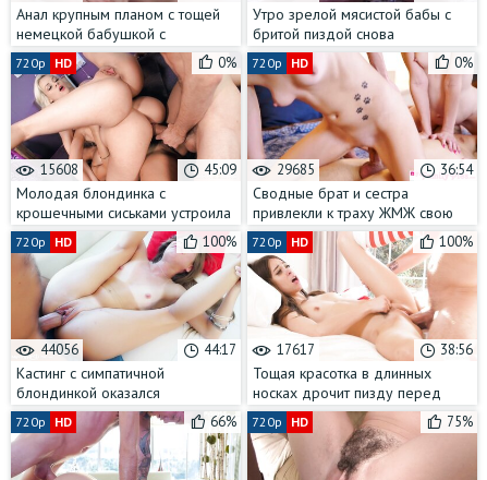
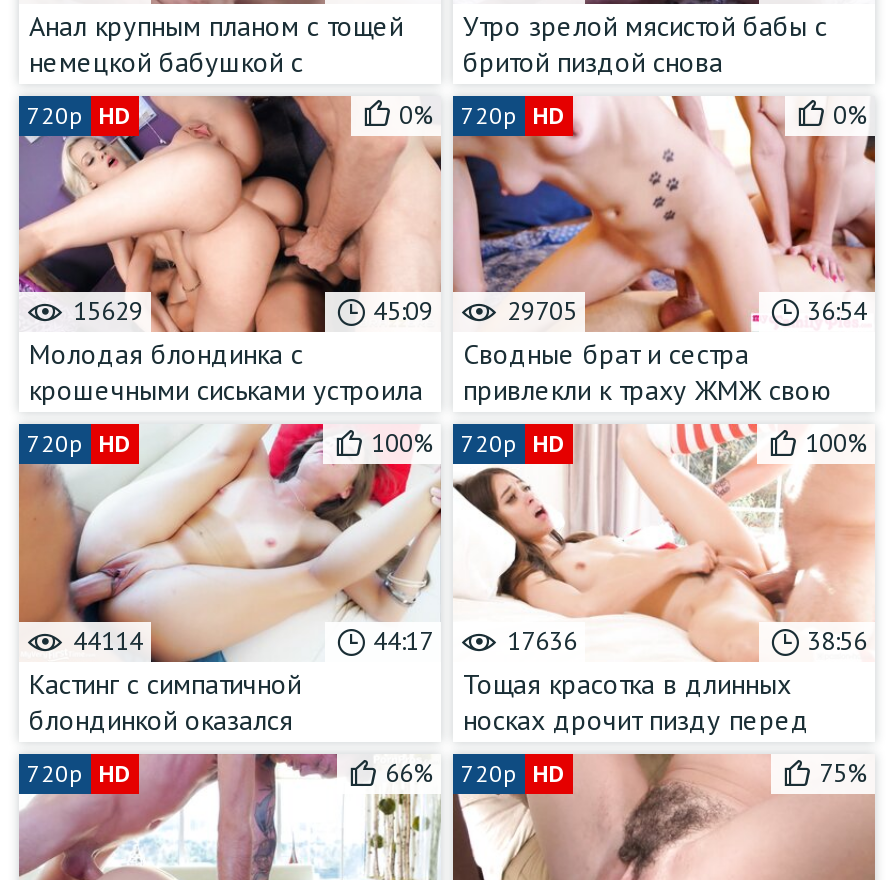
- 15608
+ 15629

- 45:09 29685
+ 45:09 29705

- 44056
+ 44114

- 44:17 17617
+ 44:17 17636
